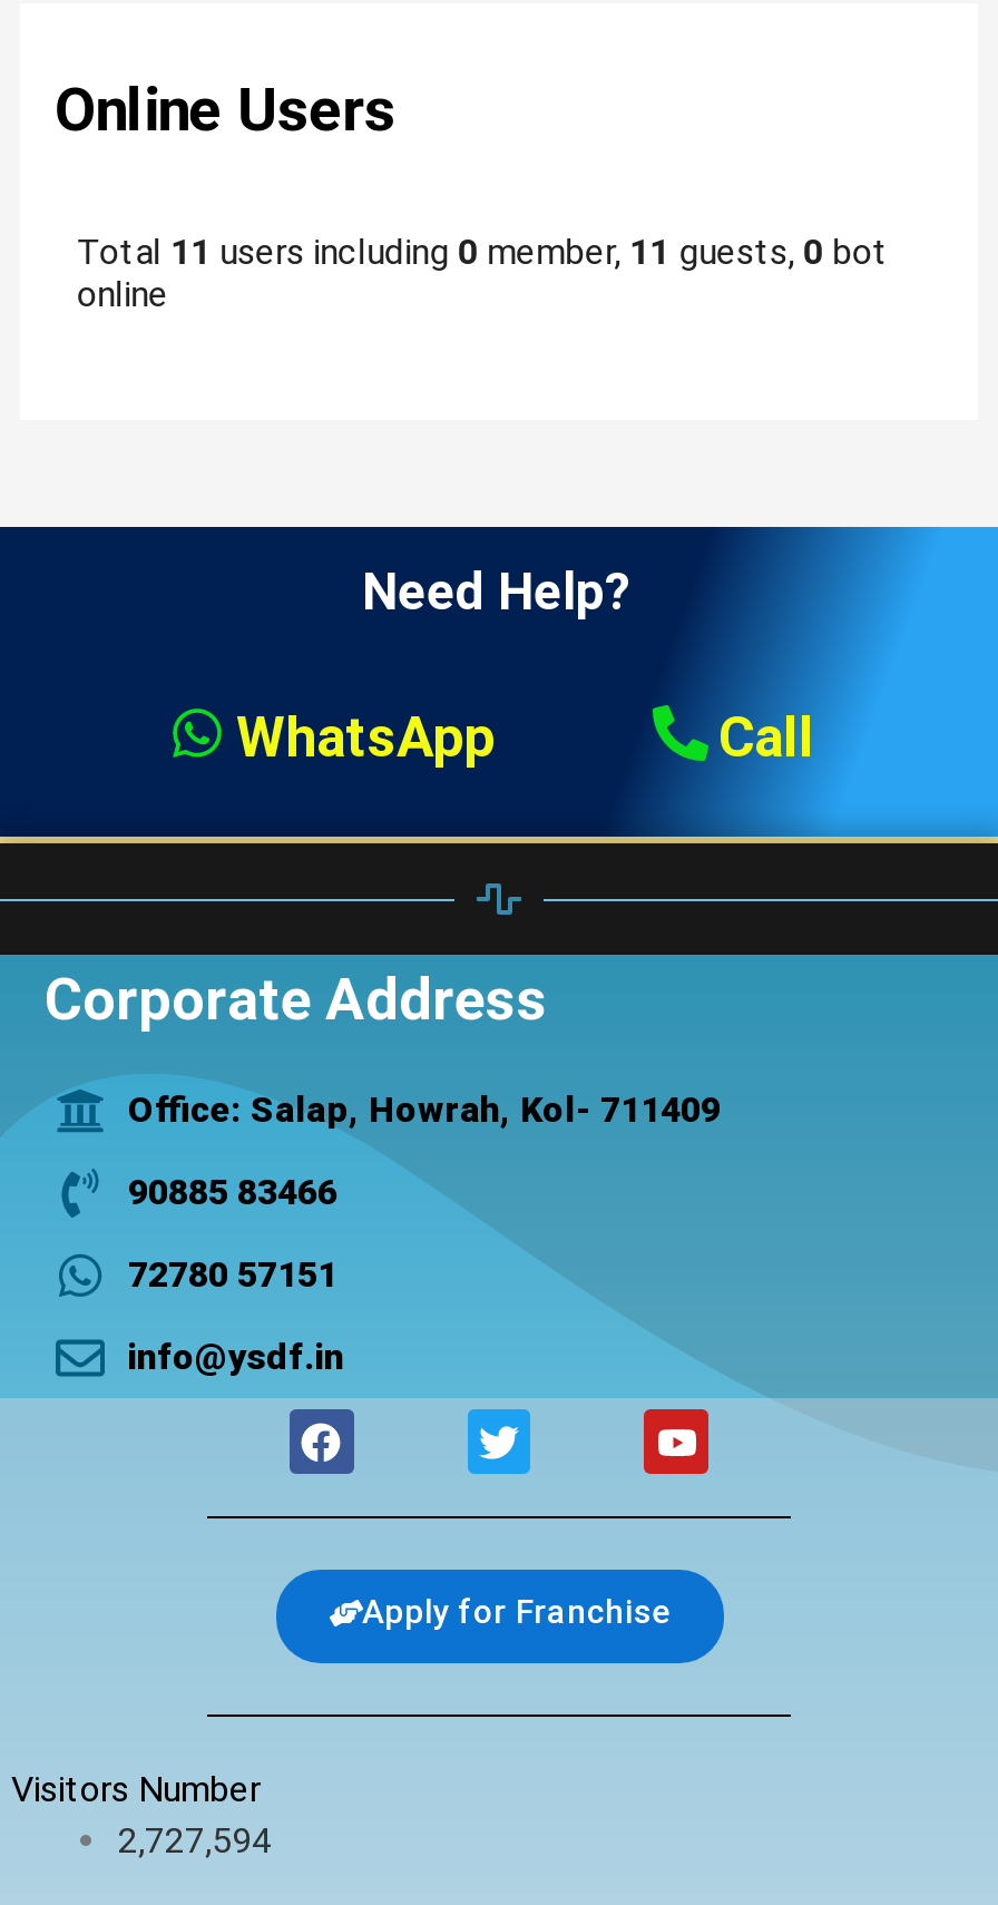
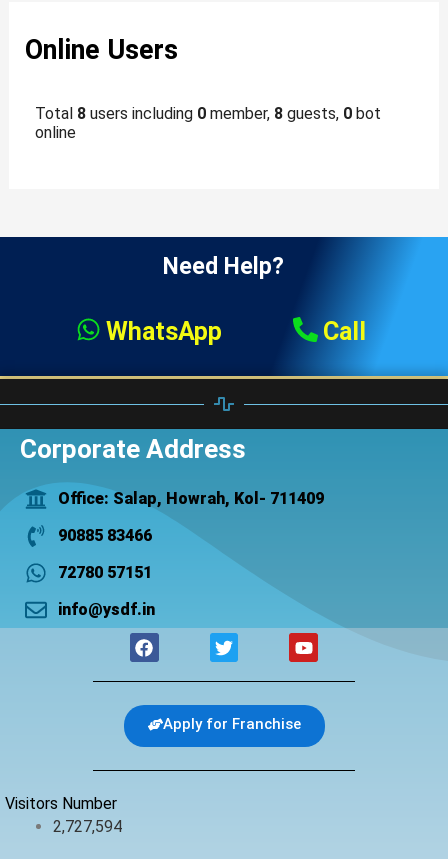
- Total 11 users including 0 member, 11 guests, 0 bot
+ Total 8 users including 0 member, 8 guests, 0 bot
